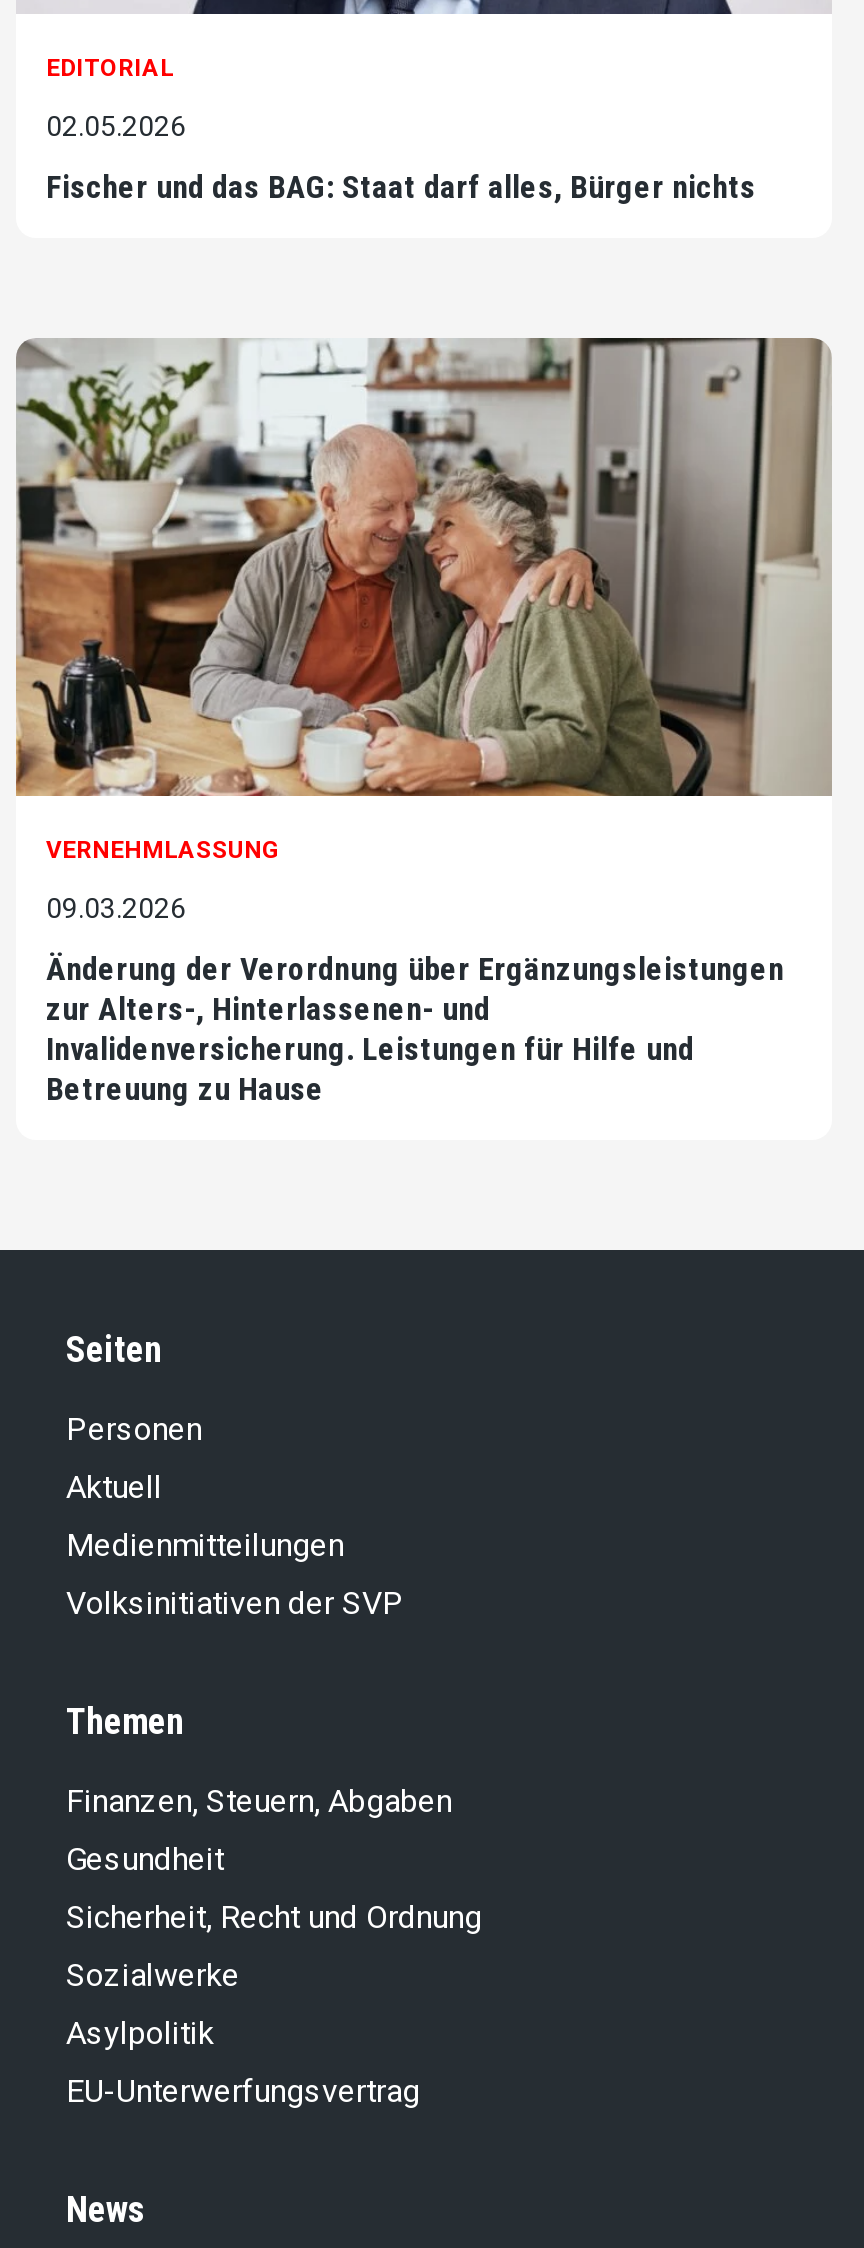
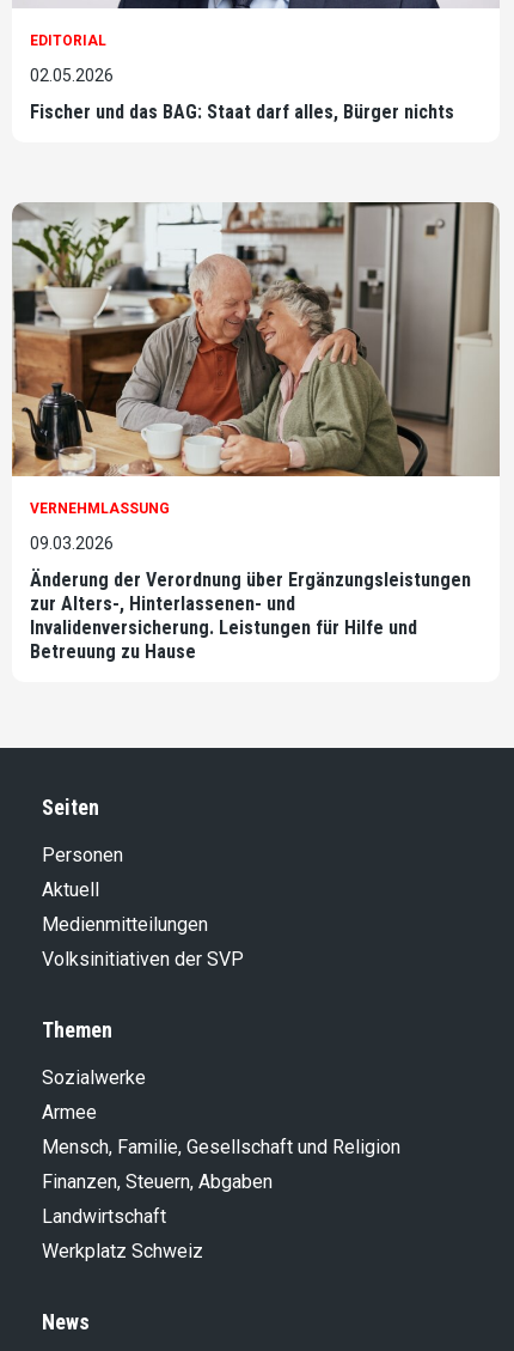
moved down: Finanzen, Steuern, Abgaben

- Gesundheit
- Sicherheit, Recht und Ordnung

moved up: Sozialwerke

- Asylpolitik
- EU-Unterwerfungsvertrag
+ Armee
+ Mensch, Familie, Gesellschaft und Religion
+ Landwirtschaft
+ Werkplatz Schweiz
